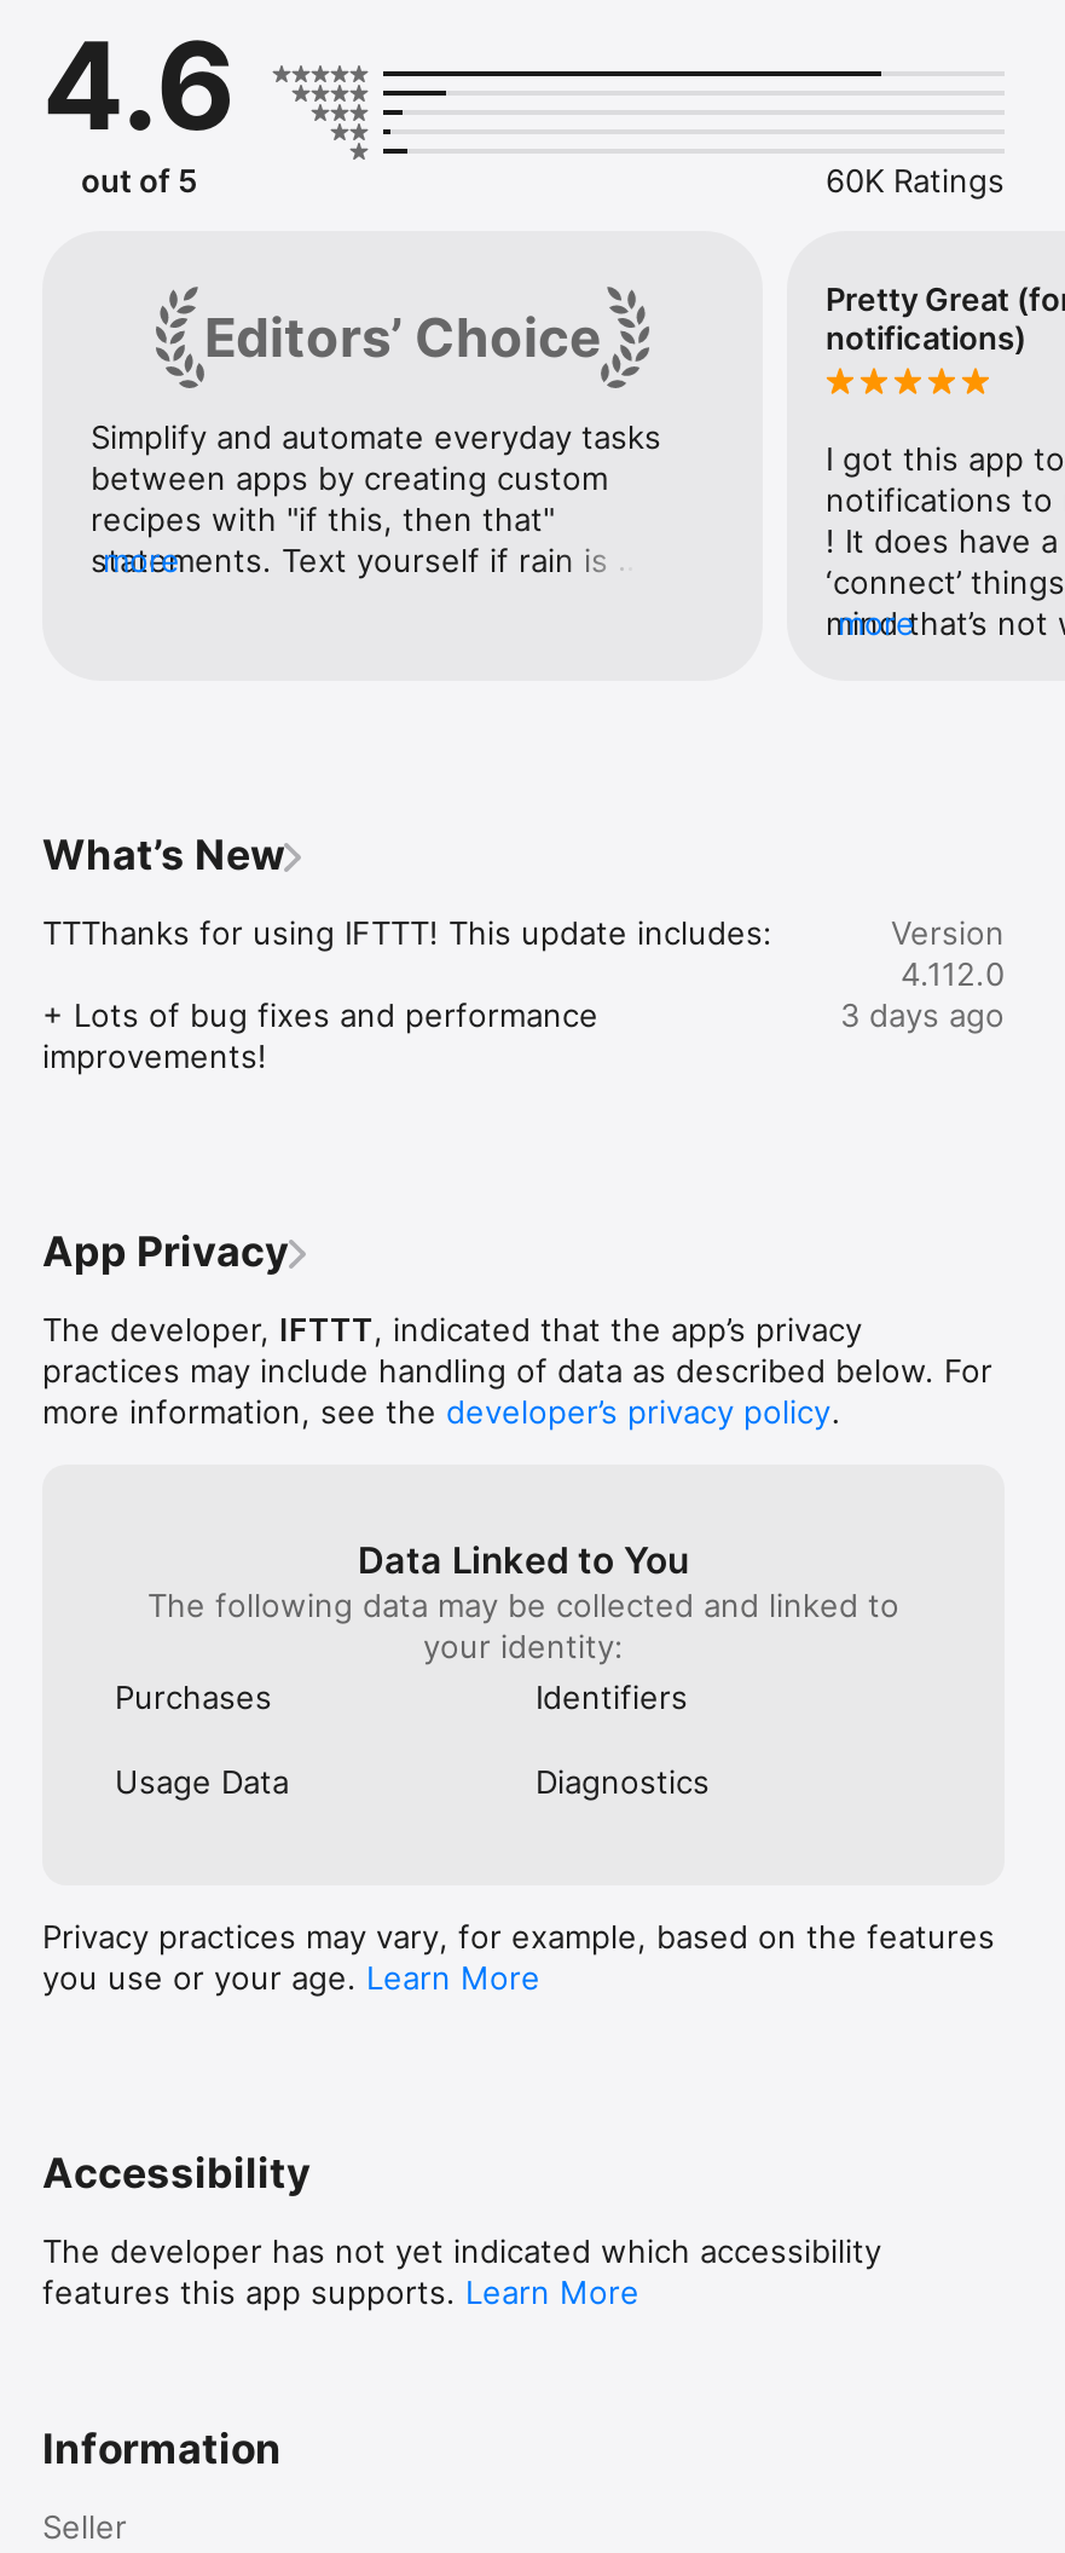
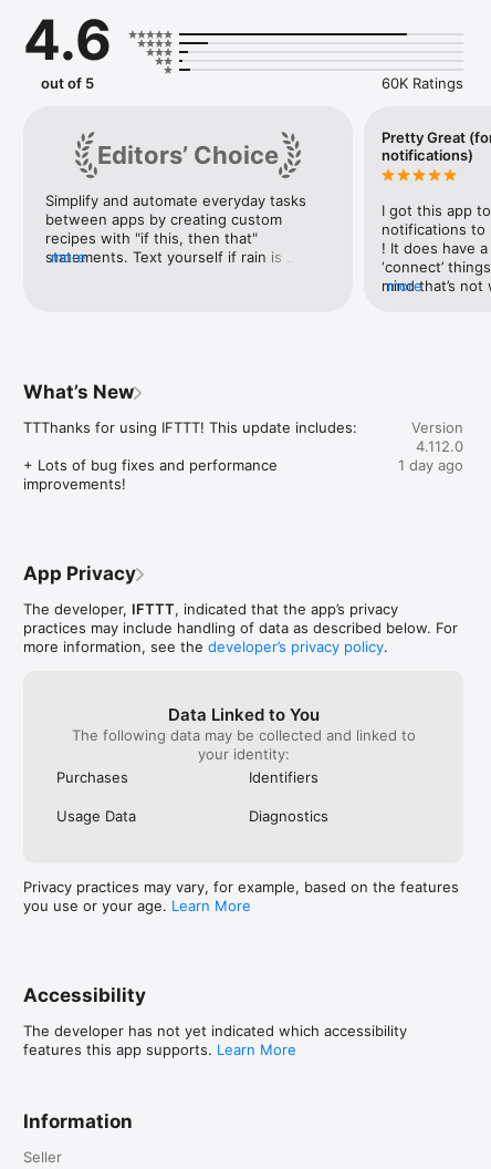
- 3 days ago
+ 1 day ago
